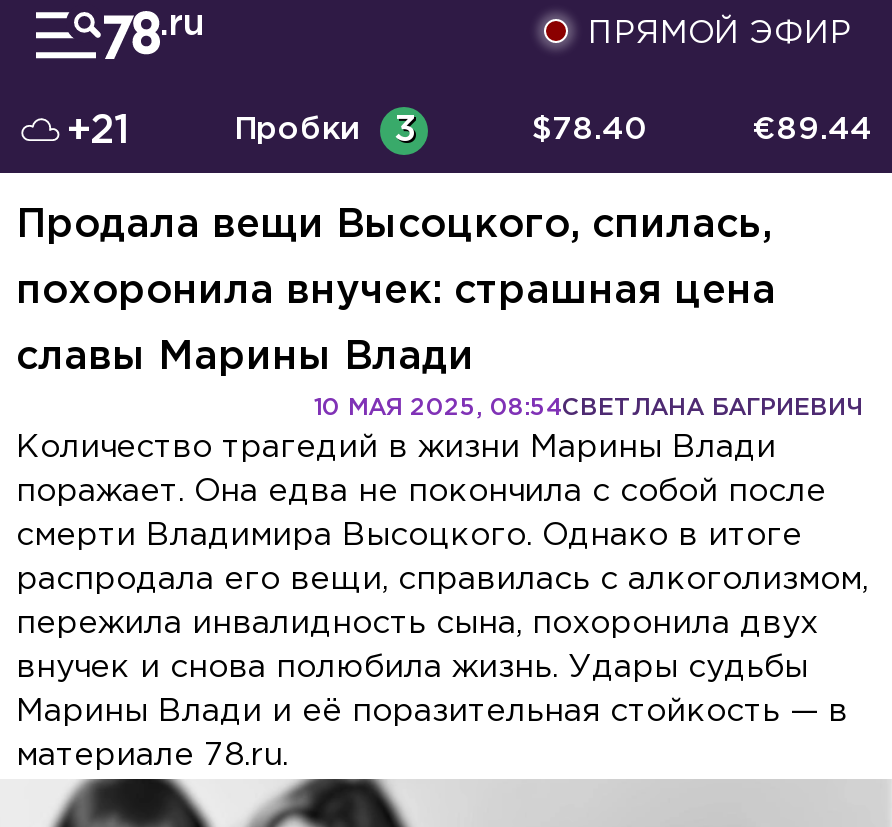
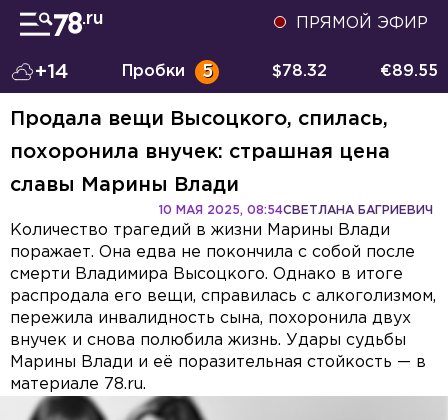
- +21
+ +14

- Пробки 3
+ Пробки 5

- $78.40
+ $78.32

- €89.44
+ €89.55
